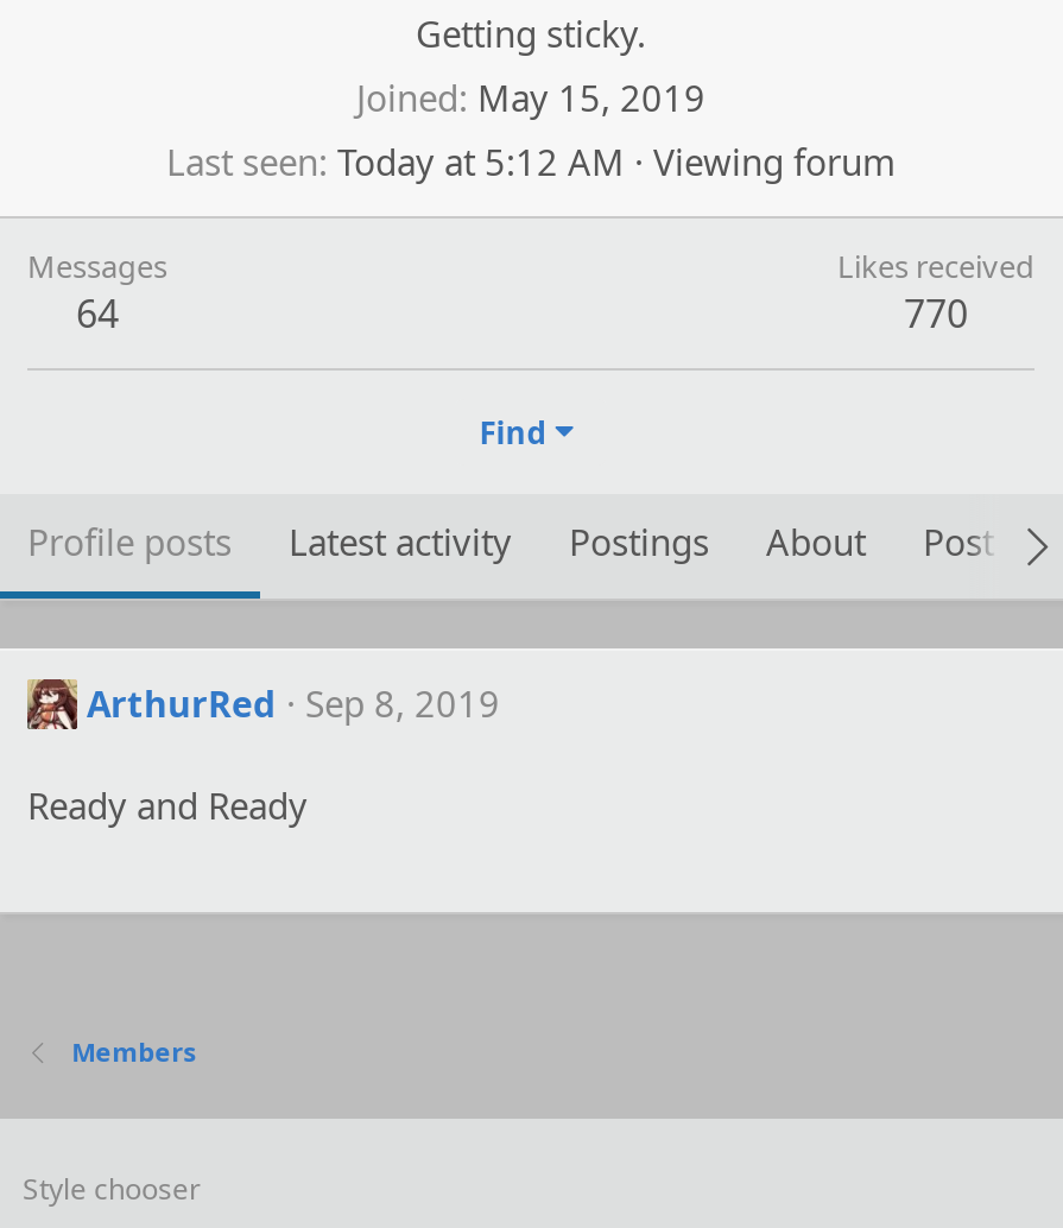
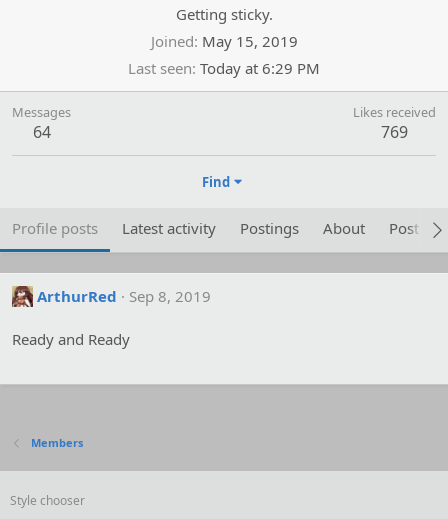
- Last seen Today at 5:12 AM · Viewing forum
+ Last seen Today at 6:29 PM

- 770
+ 769
